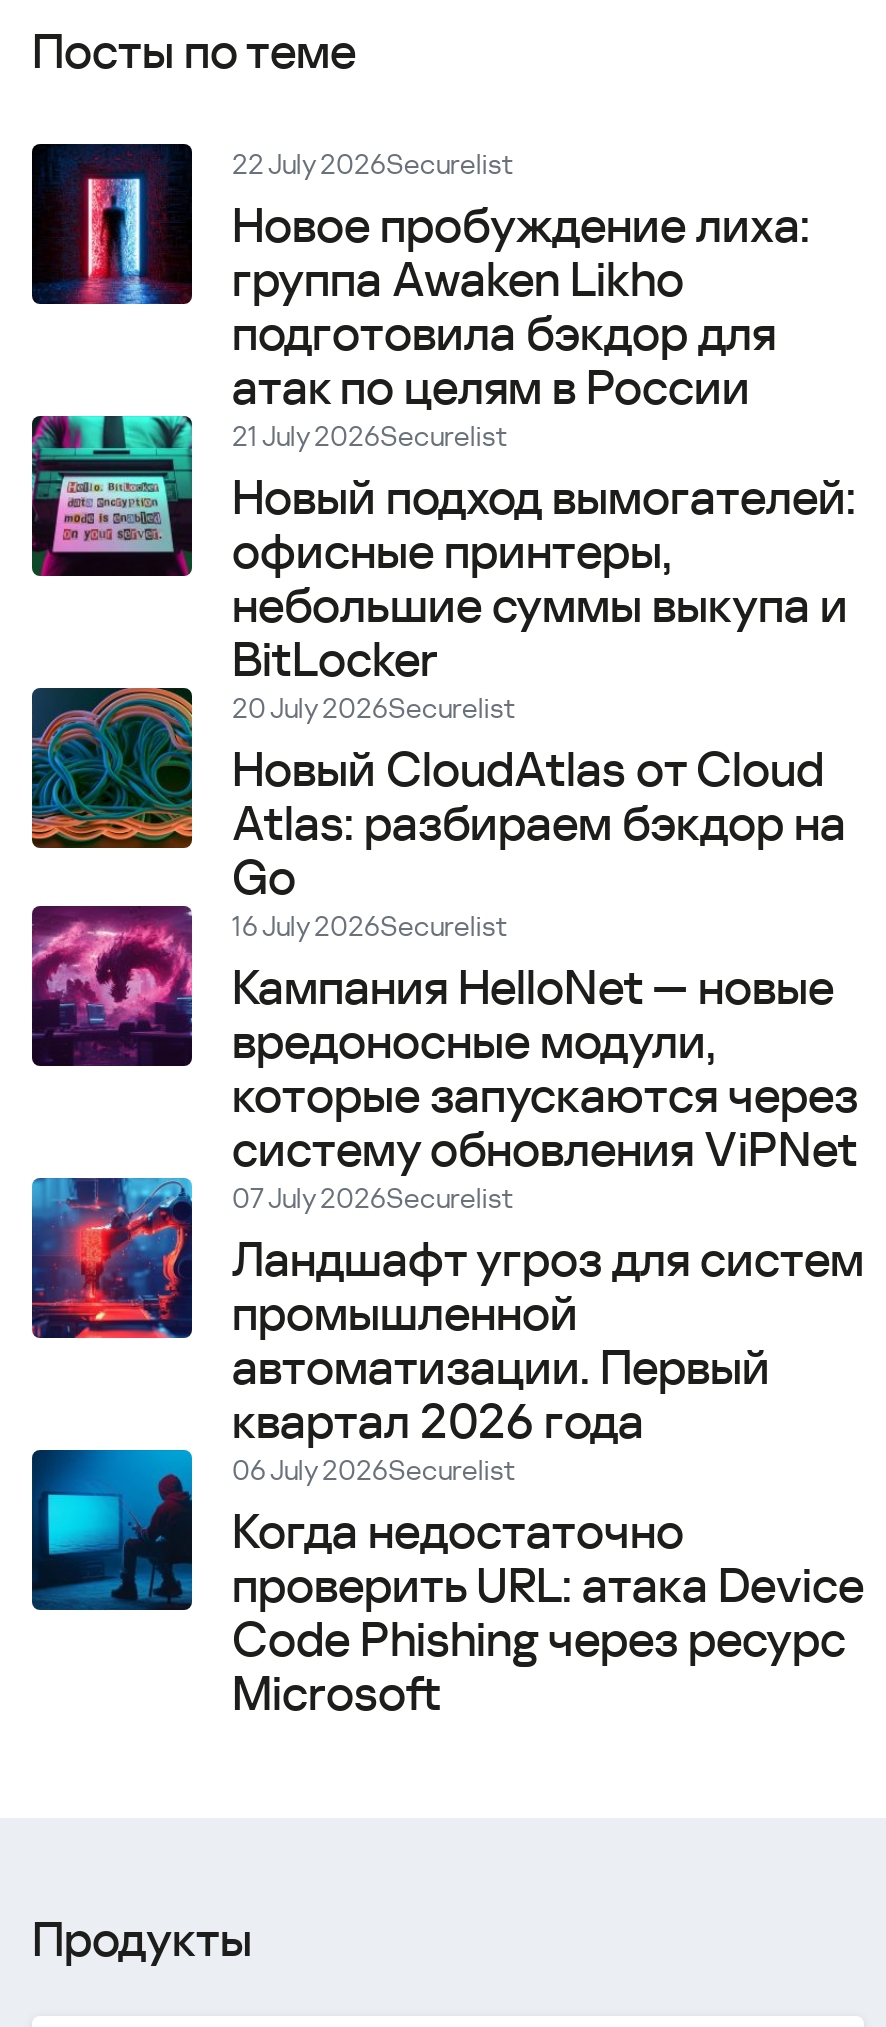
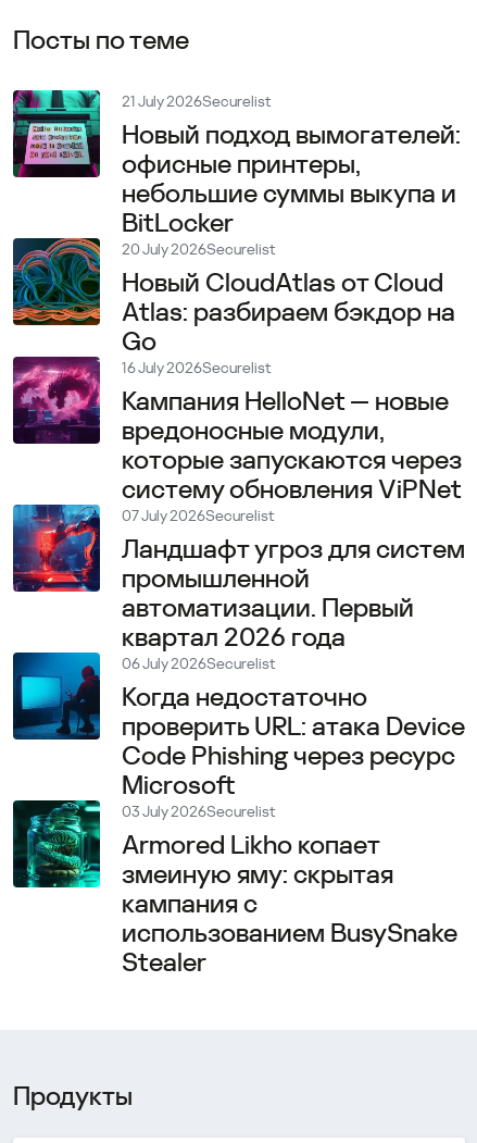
- [image]
- 22 July 2026Securelist
- Новое пробуждение лиха:
- группа Awaken Likho
- подготовила бэкдор для
- атак по целям в России

moved up: [image] | 21 July 2026Securelist | Новый подход вымогателей: | ... | Code Phishing через ресурс | Microsoft

+ [image]
+ 03 July 2026Securelist
+ Armored Likho копает
+ змеиную яму: скрытая
+ кампания с
+ использованием BusySnake
+ Stealer
